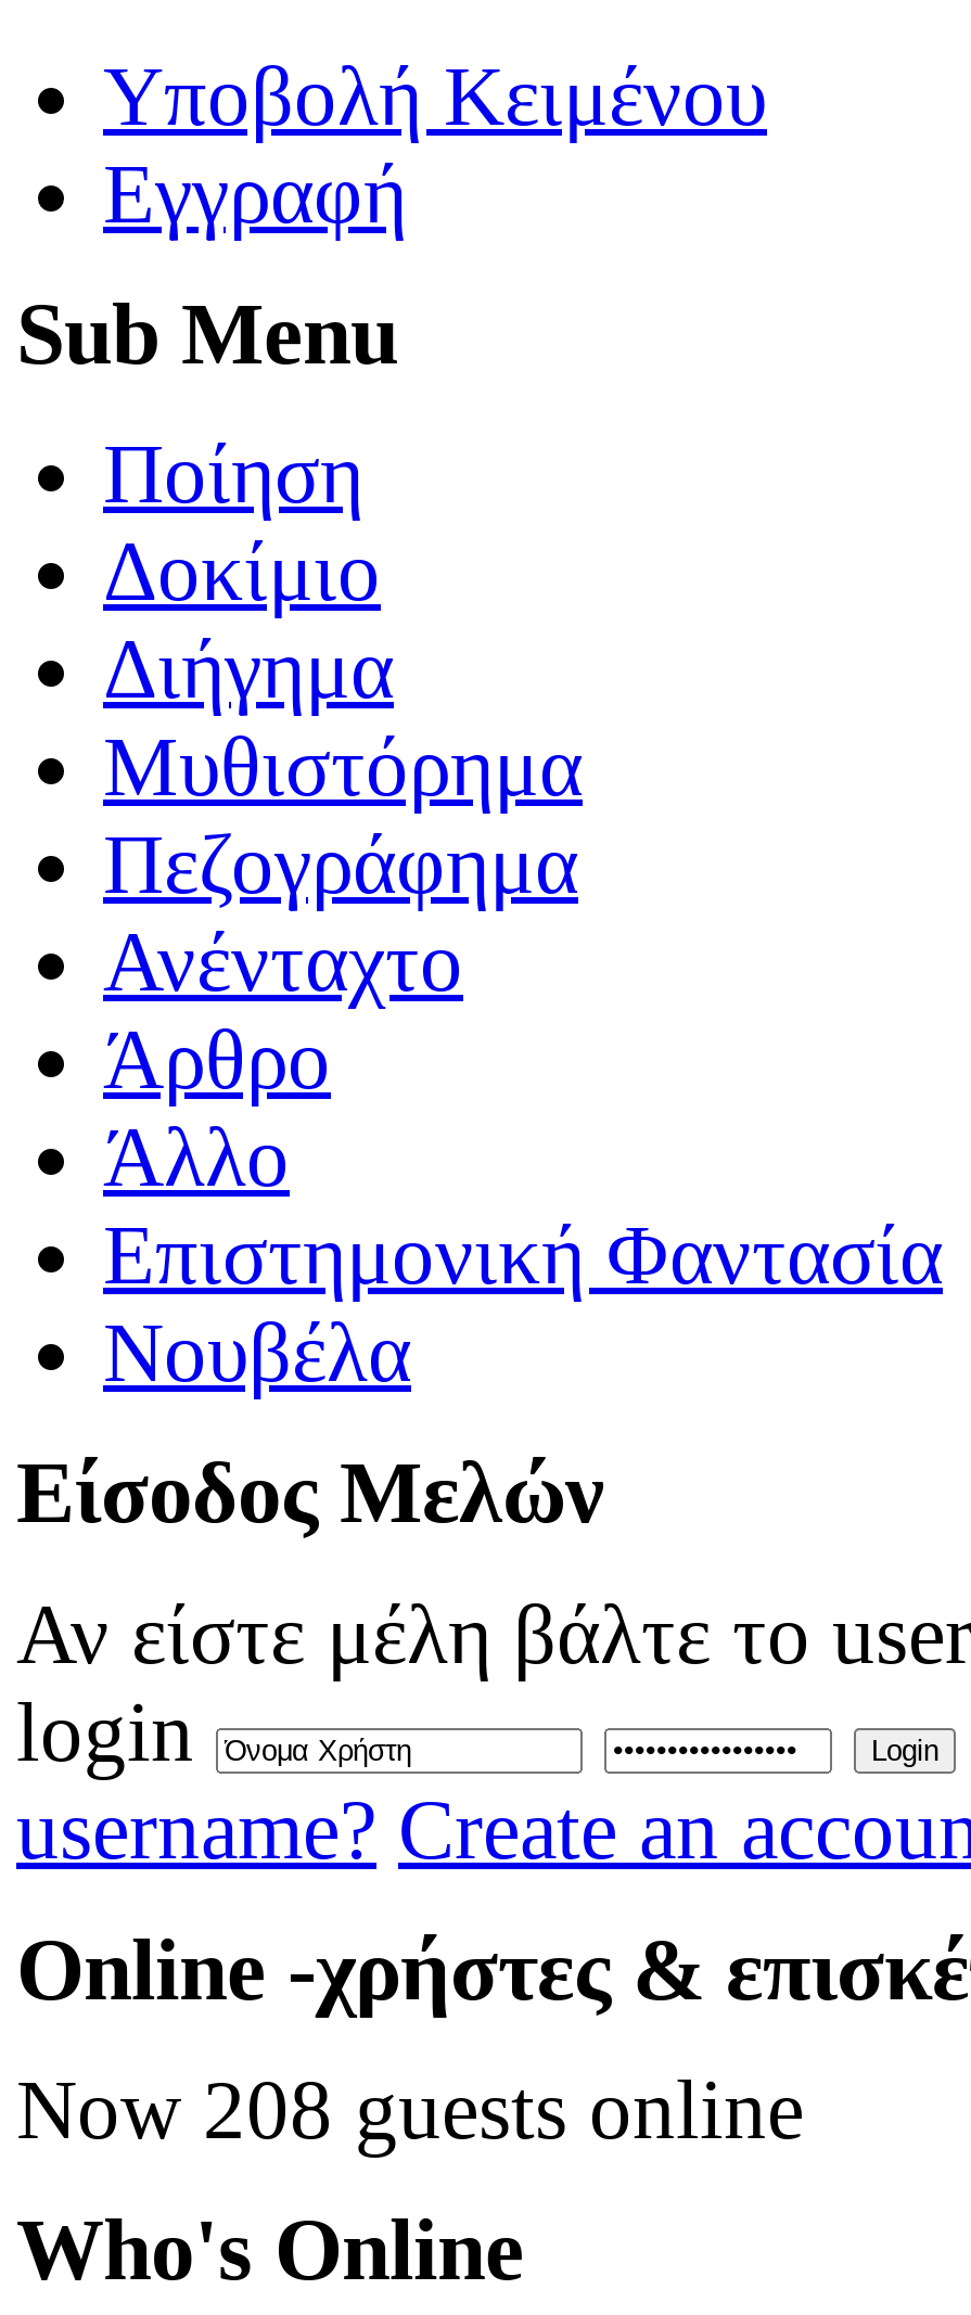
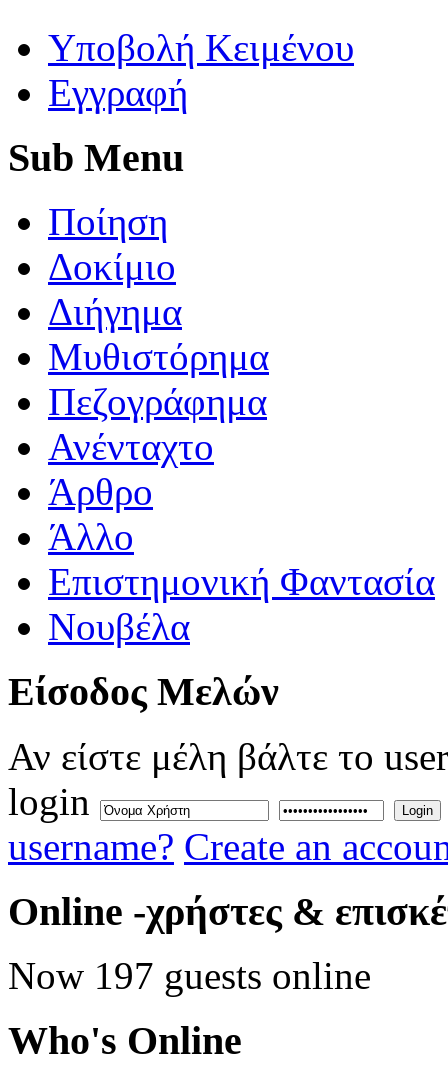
- Now 208 guests online
+ Now 197 guests online
